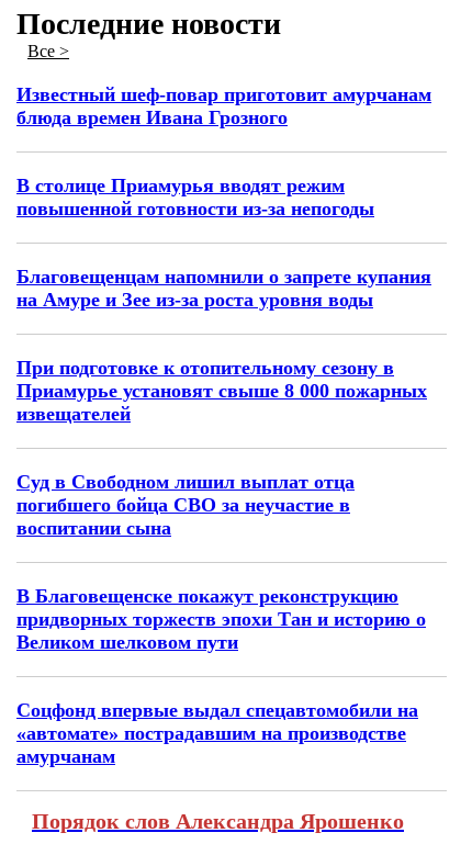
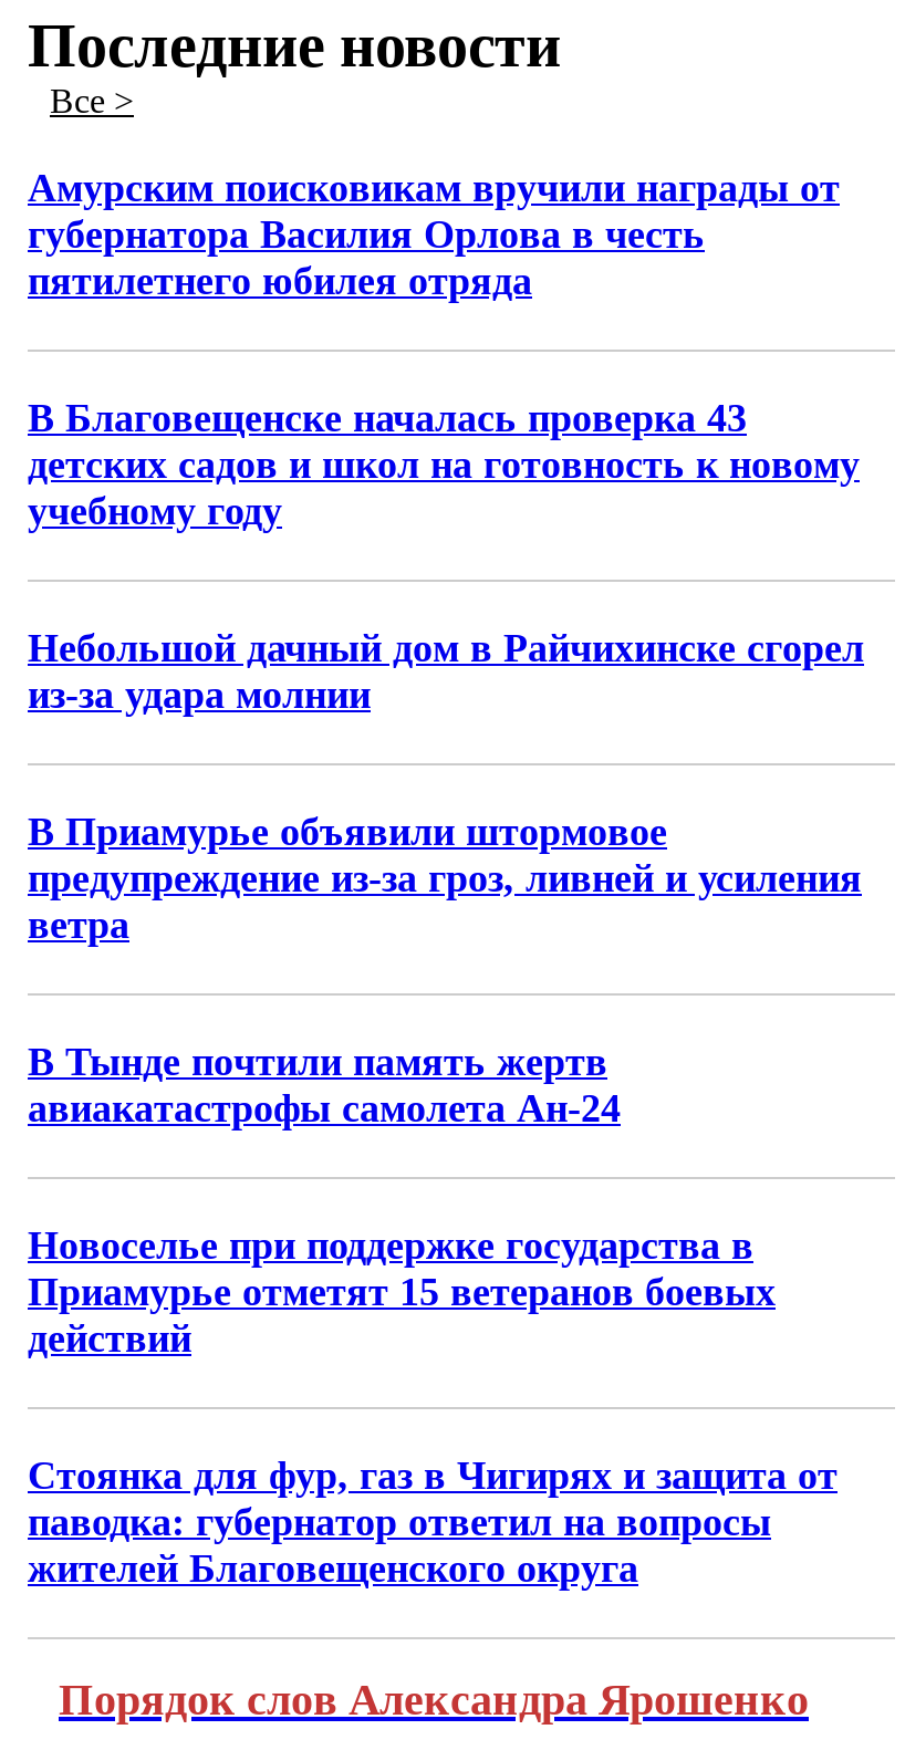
- Известный шеф-повар приготовит амурчанам
- блюда времен Ивана Грозного
+ Амурским поисковикам вручили награды от
+ губернатора Василия Орлова в честь
+ пятилетнего юбилея отряда

- В столице Приамурья вводят режим
- повышенной готовности из-за непогоды
+ В Благовещенске началась проверка 43
+ детских садов и школ на готовность к новому
+ учебному году

- Благовещенцам напомнили о запрете купания
- на Амуре и Зее из-за роста уровня воды
+ Небольшой дачный дом в Райчихинске сгорел
+ из-за удара молнии

- При подготовке к отопительному сезону в
- Приамурье установят свыше 8 000 пожарных
- извещателей
+ В Приамурье объявили штормовое
+ предупреждение из-за гроз, ливней и усиления
+ ветра

- Суд в Свободном лишил выплат отца
- погибшего бойца СВО за неучастие в
- воспитании сына
+ В Тынде почтили память жертв
+ авиакатастрофы самолета Ан-24

- В Благовещенске покажут реконструкцию
- придворных торжеств эпохи Тан и историю о
- Великом шелковом пути
+ Новоселье при поддержке государства в
+ Приамурье отметят 15 ветеранов боевых
+ действий

- Соцфонд впервые выдал спецавтомобили на
- «автомате» пострадавшим на производстве
- амурчанам
+ Стоянка для фур, газ в Чигирях и защита от
+ паводка: губернатор ответил на вопросы
+ жителей Благовещенского округа
